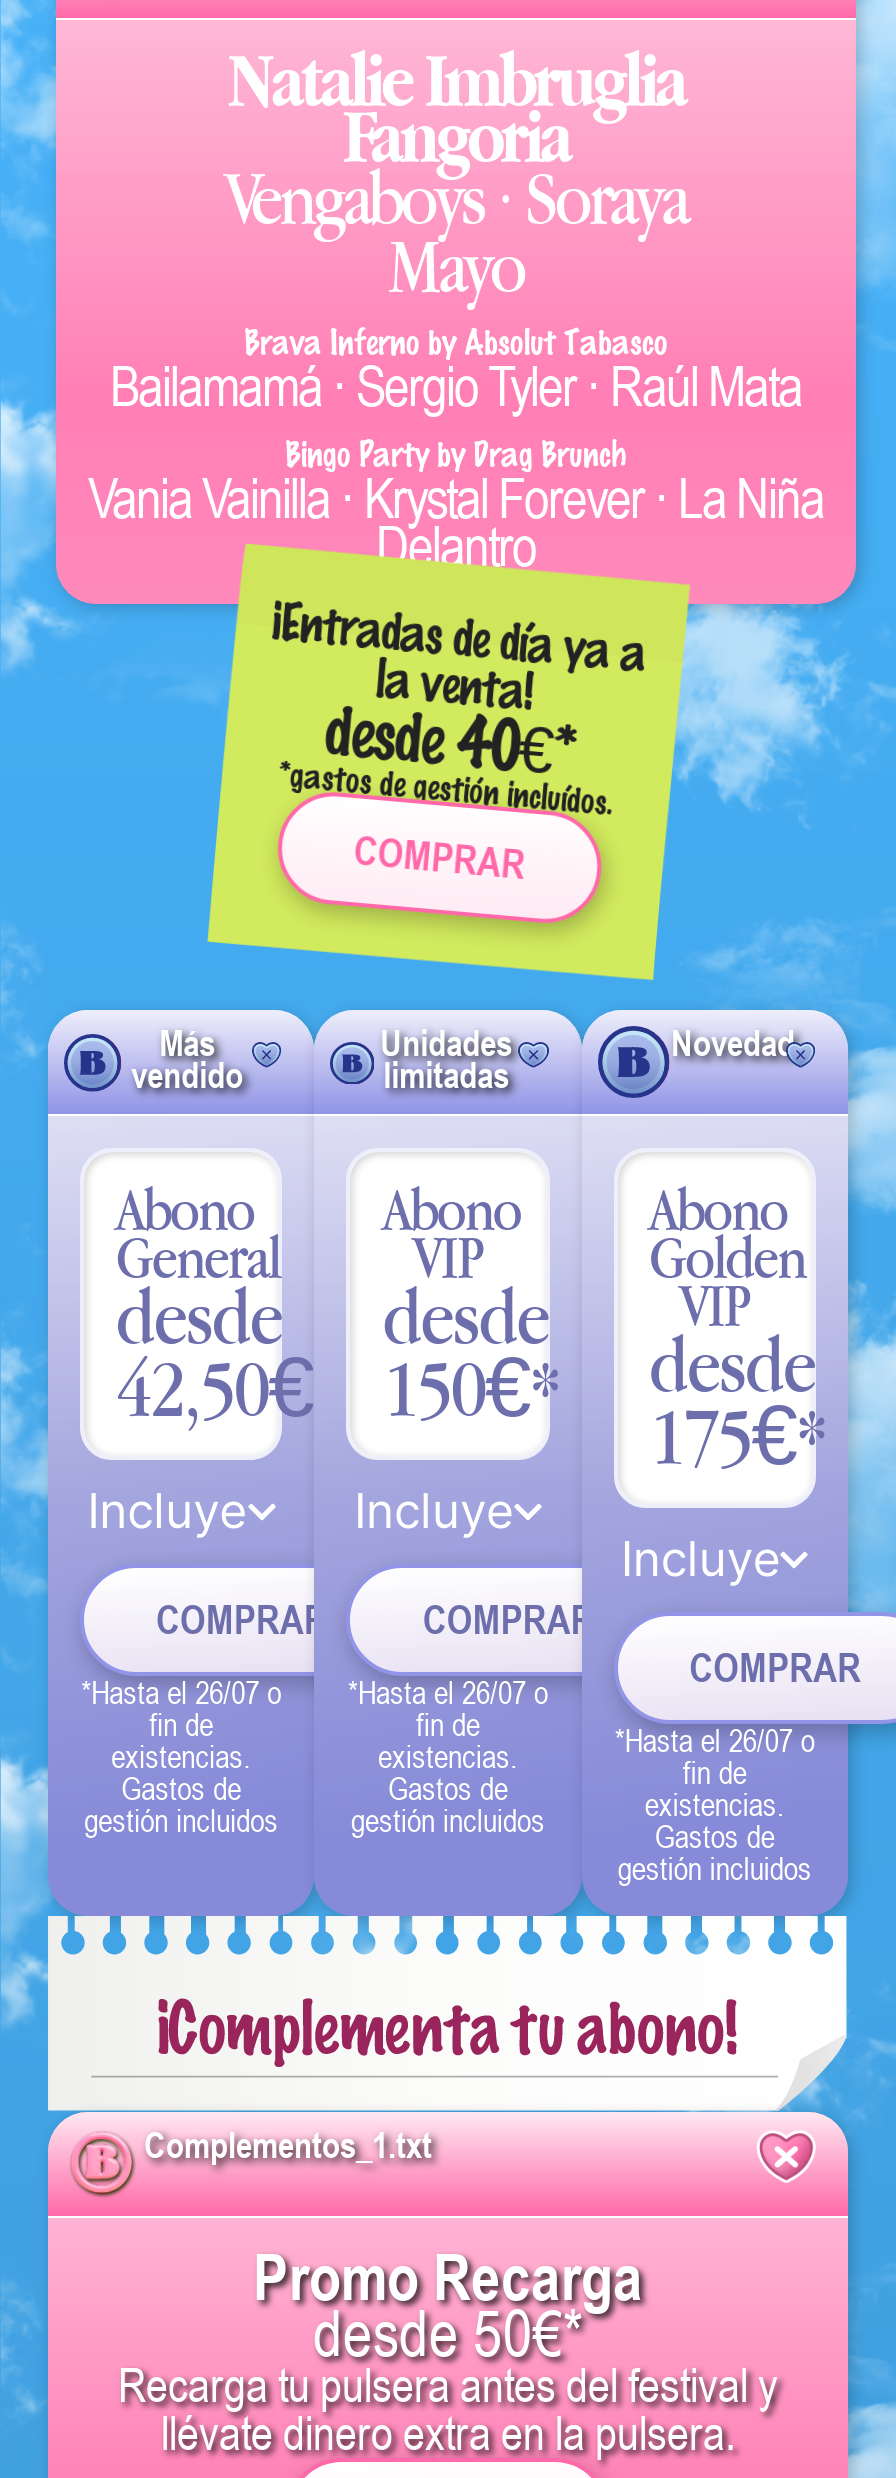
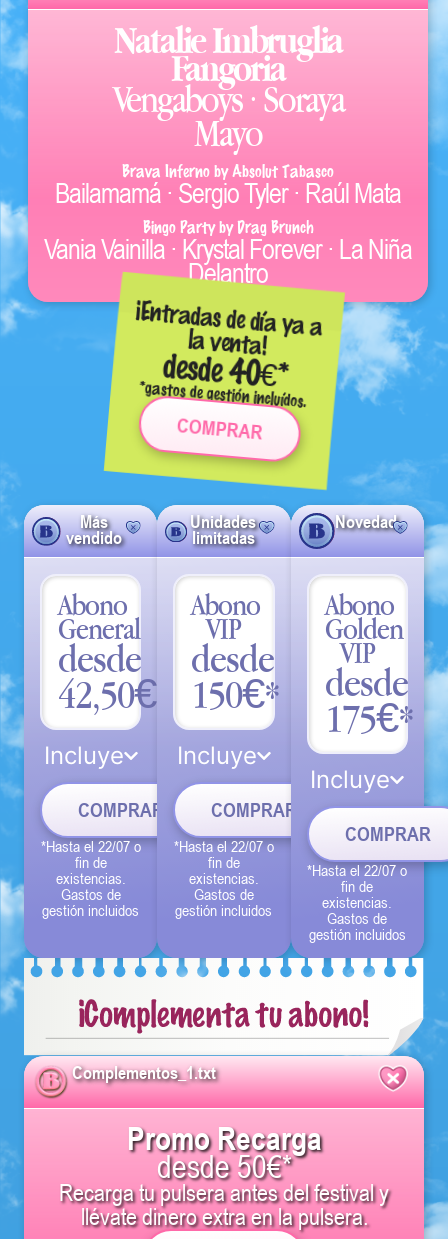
- *Hasta el 26/07 o
+ *Hasta el 22/07 o

- *Hasta el 26/07 o
+ *Hasta el 22/07 o

- *Hasta el 26/07 o
+ *Hasta el 22/07 o
